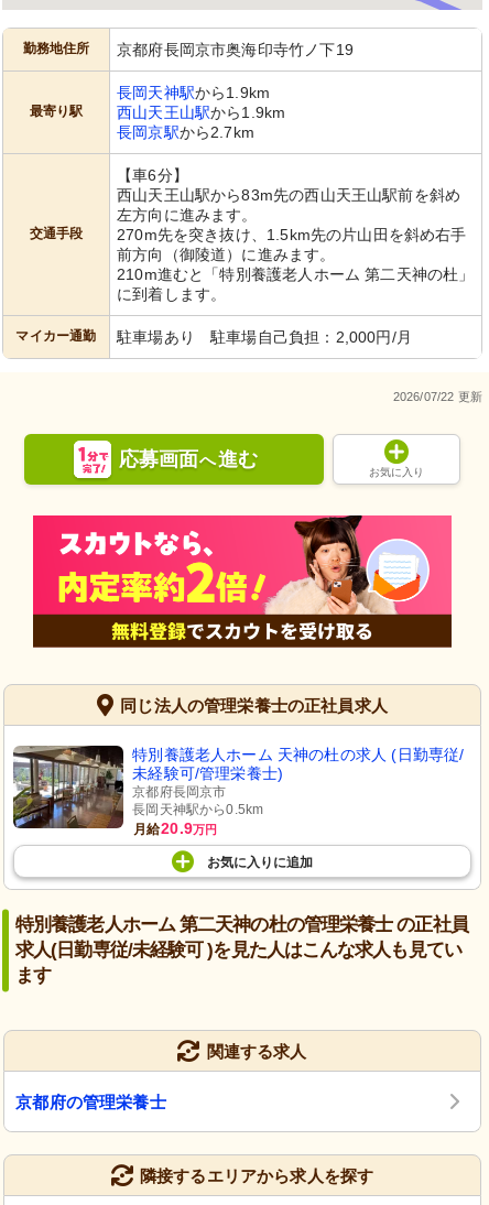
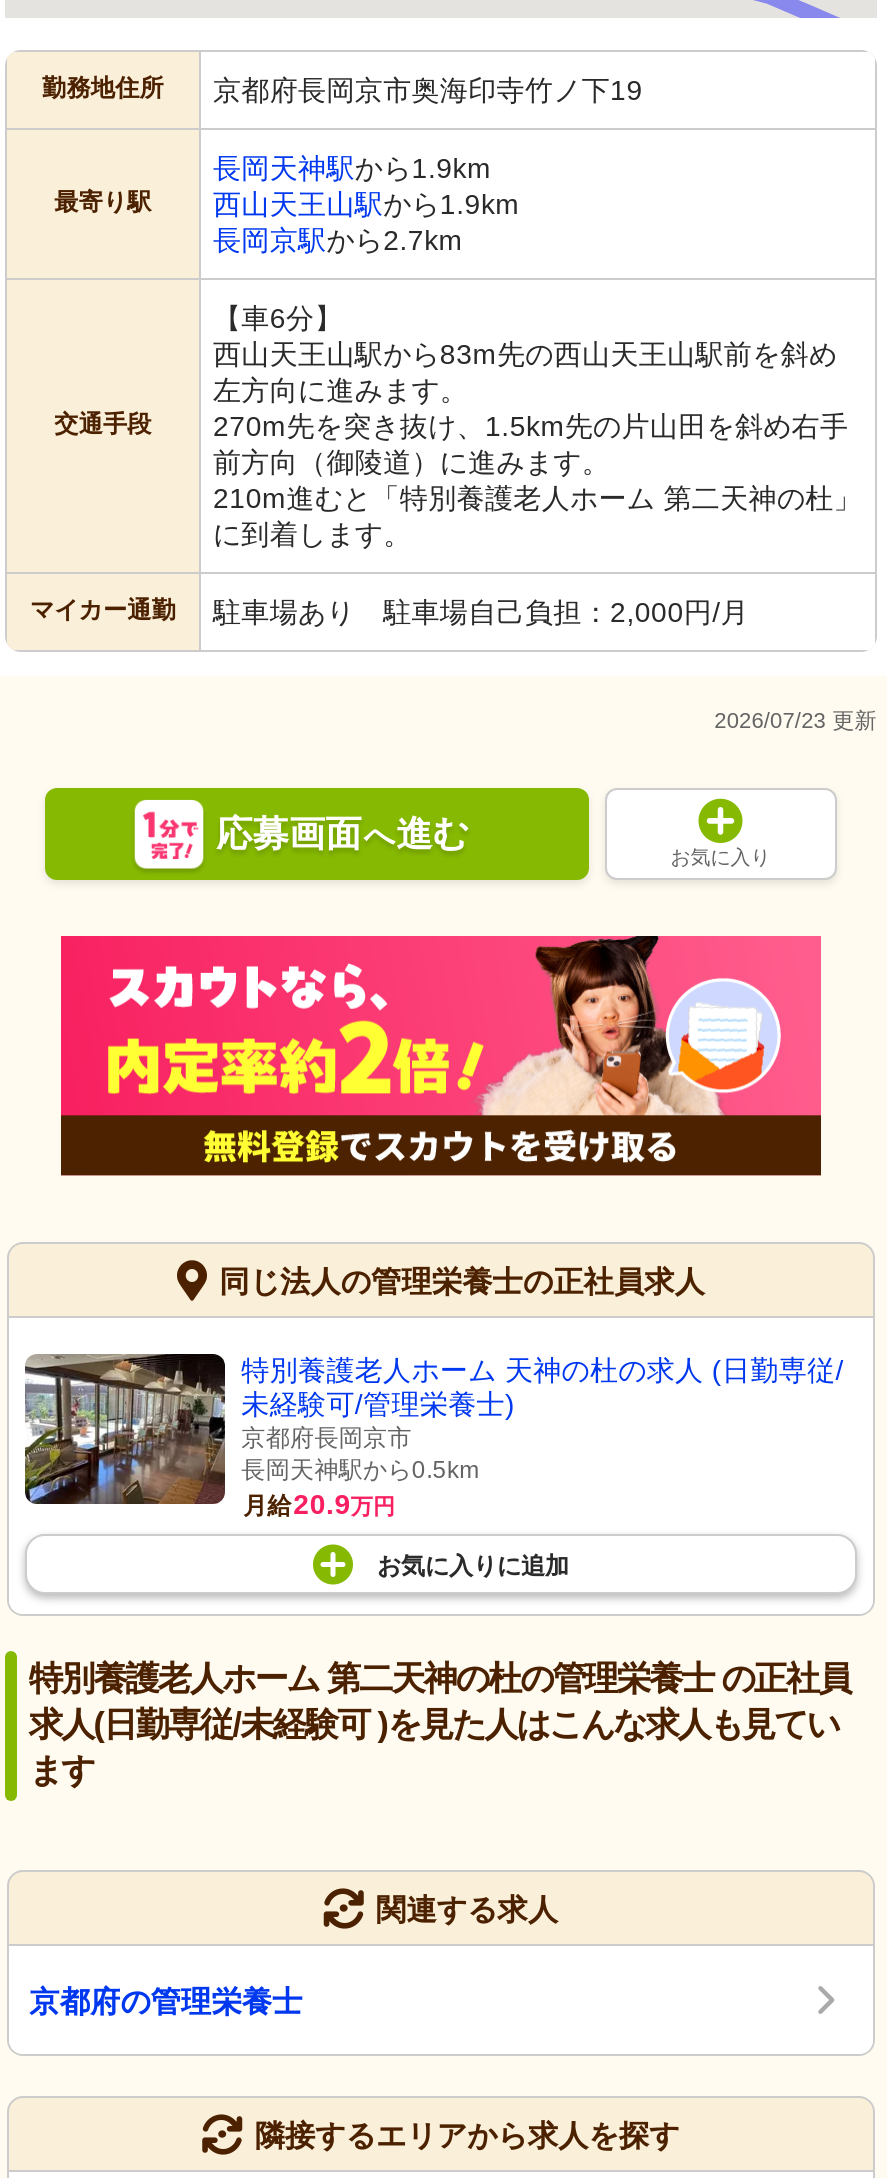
- 2026/07/22 更新
+ 2026/07/23 更新
